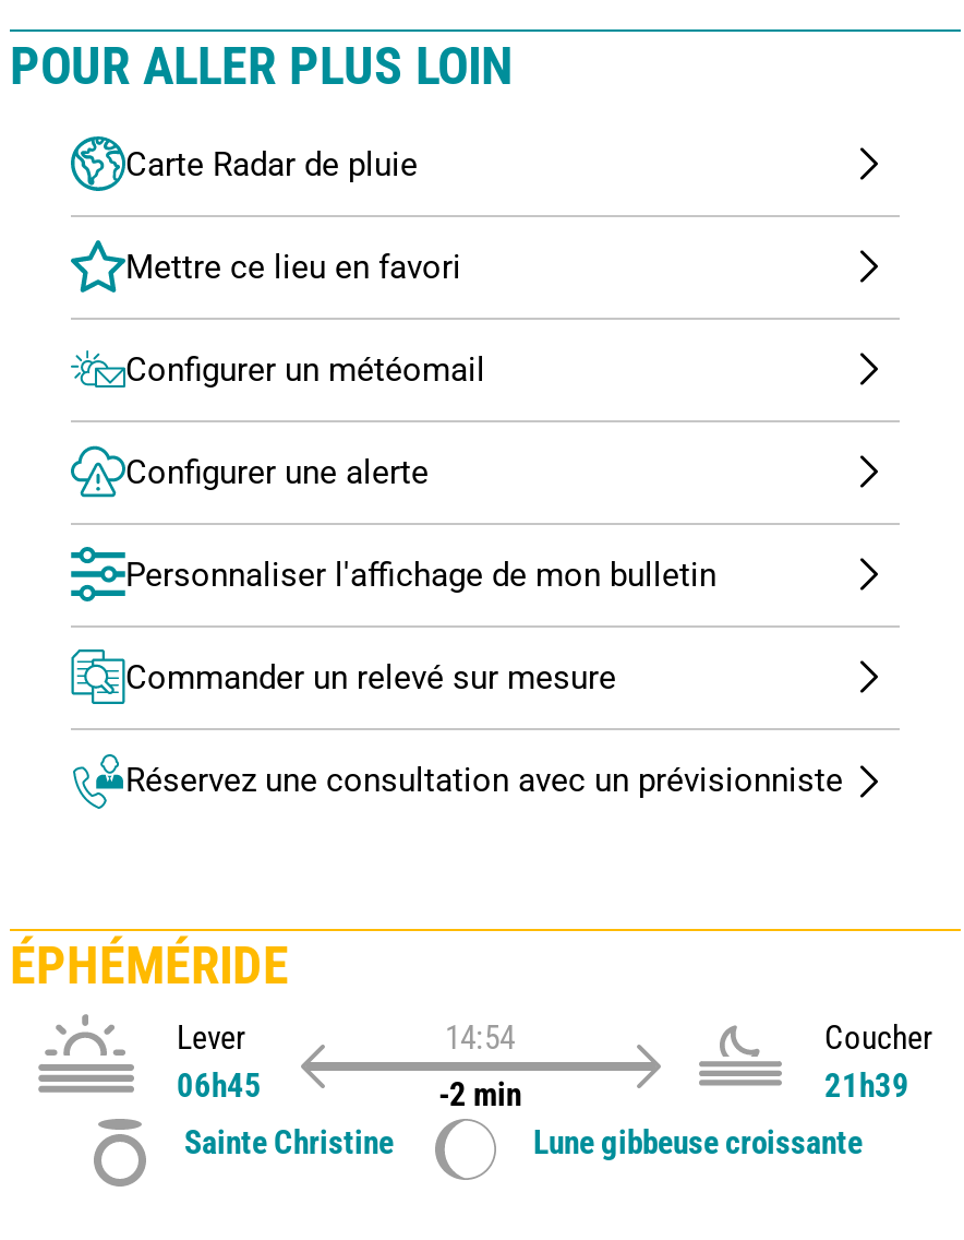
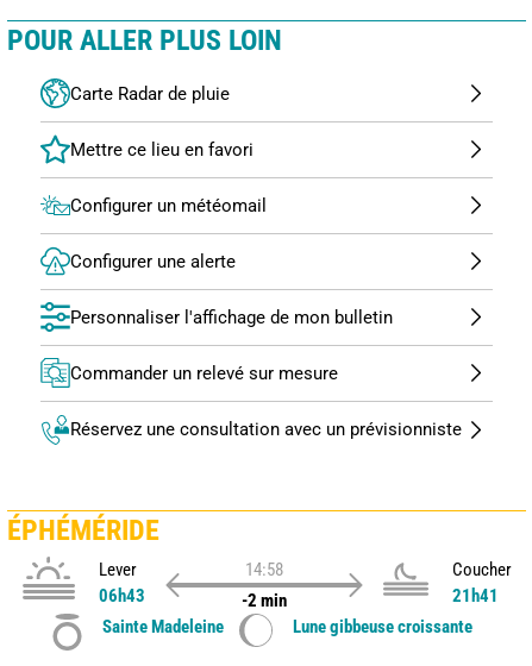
- 14:54
+ 14:58

- 06h45
+ 06h43

- 21h39
- Sainte Christine
+ 21h41
+ Sainte Madeleine
